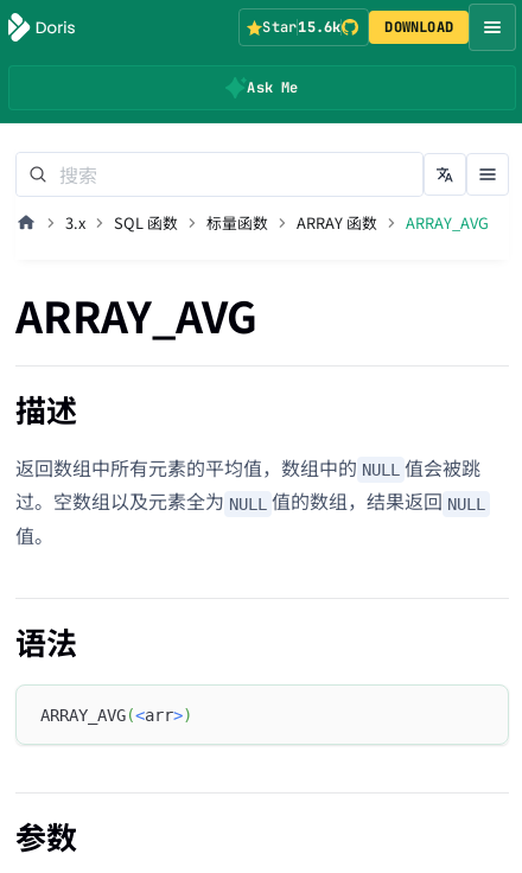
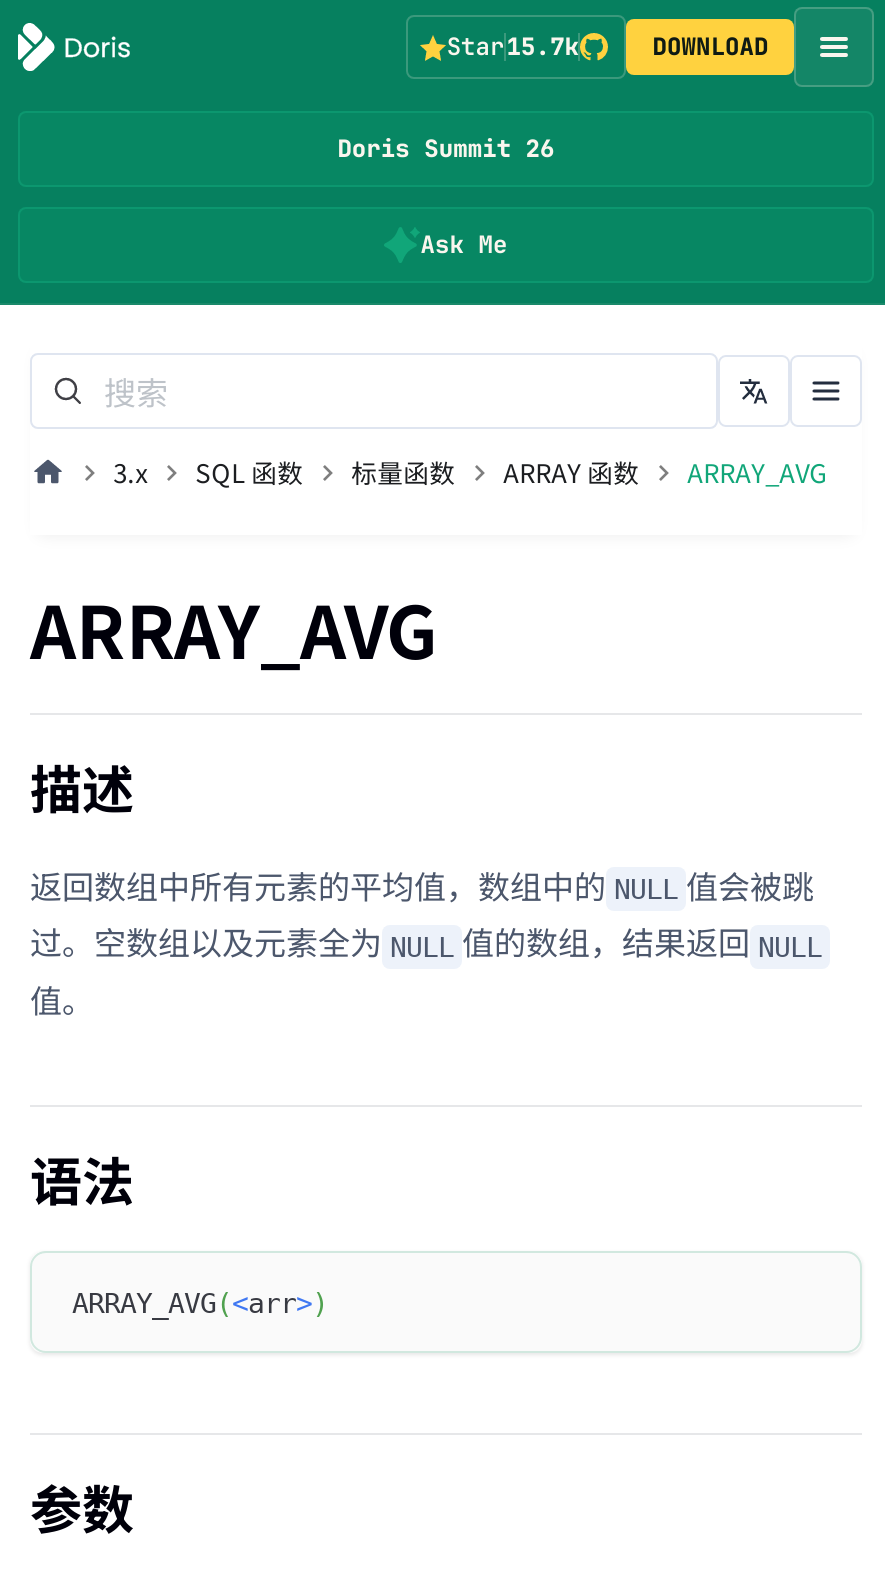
- Star15.6k
+ Star15.7k

+ Doris Summit 26
